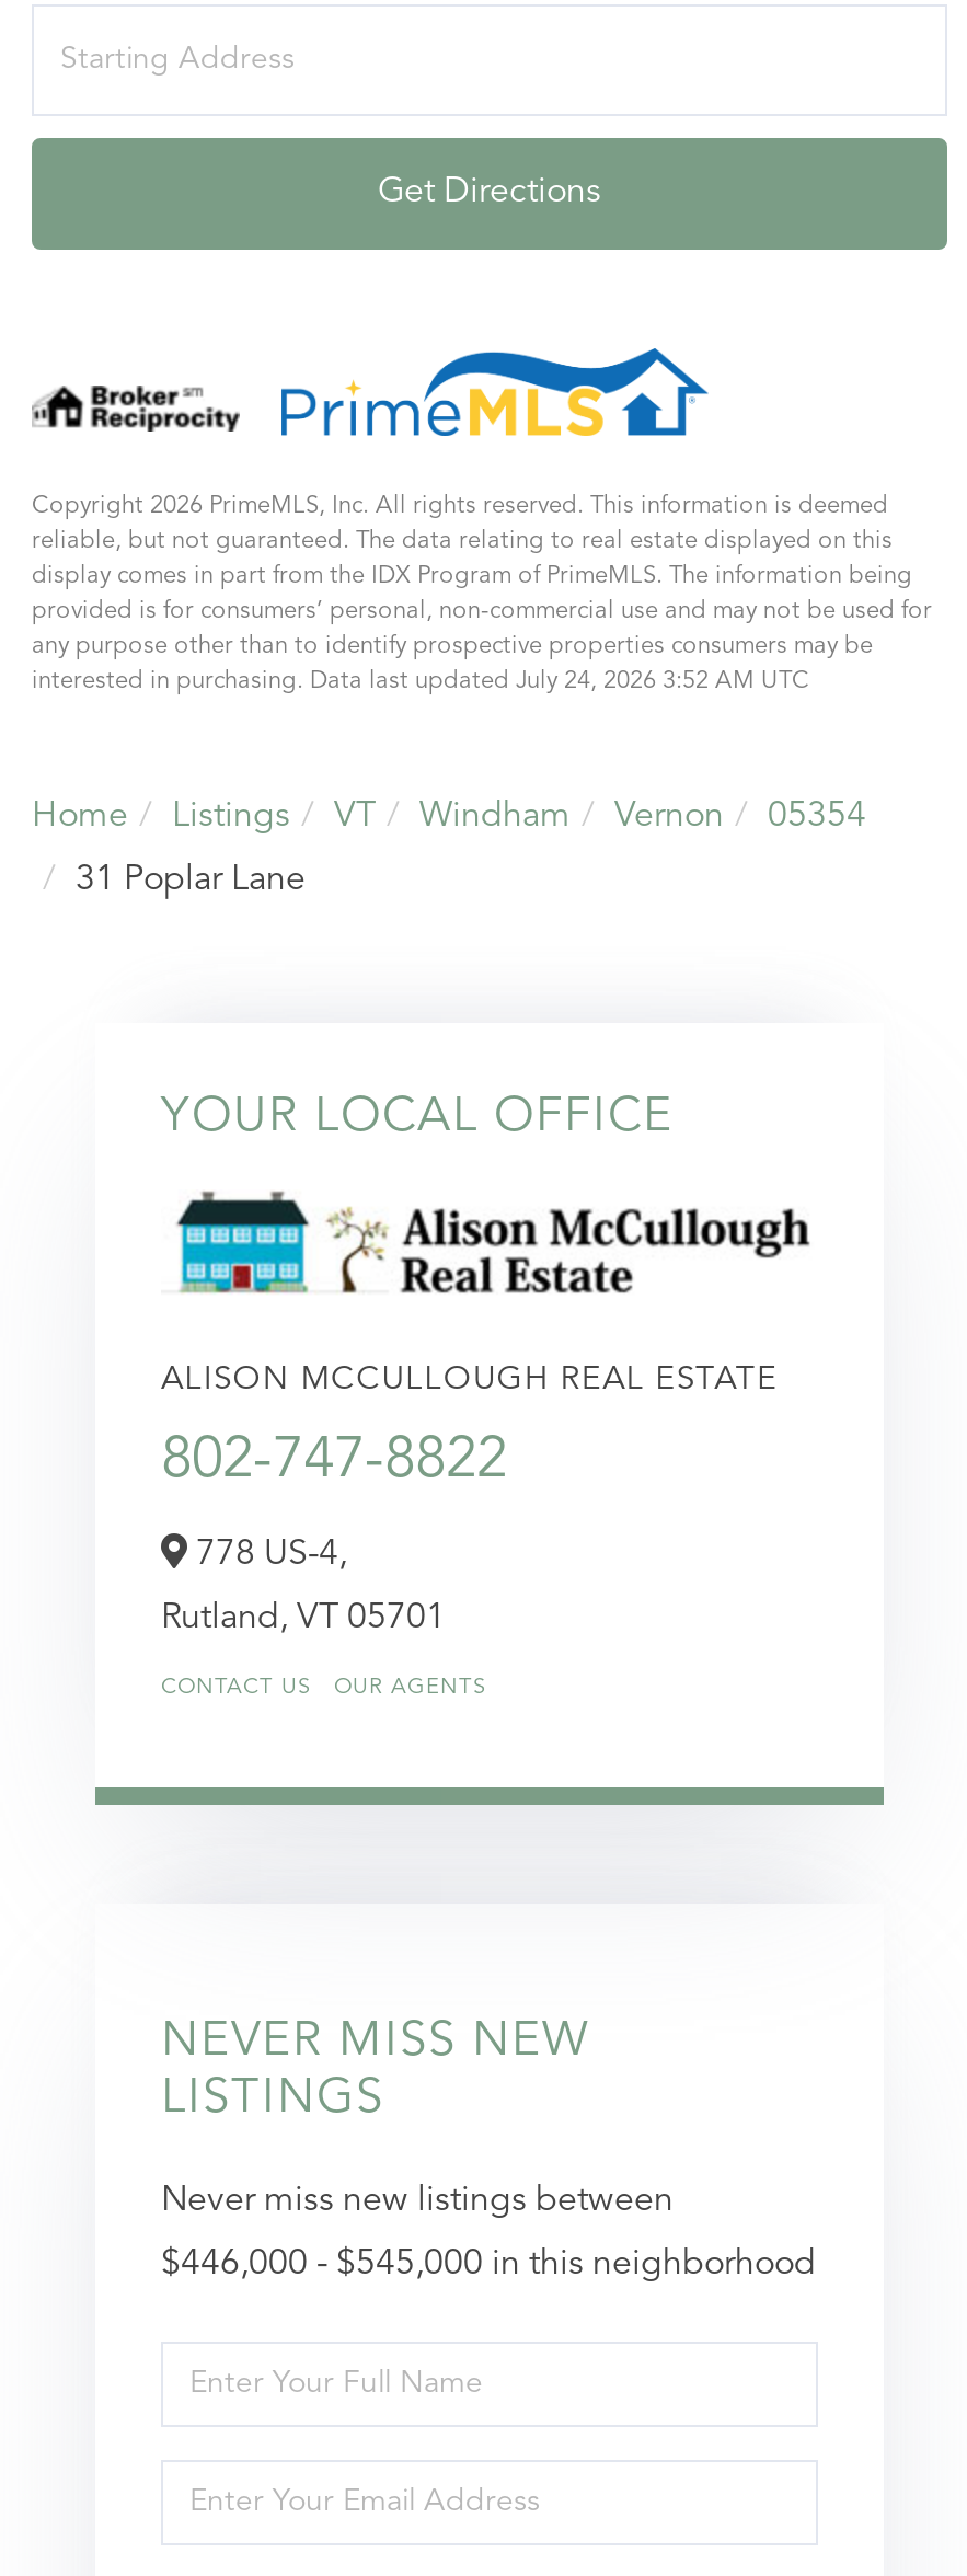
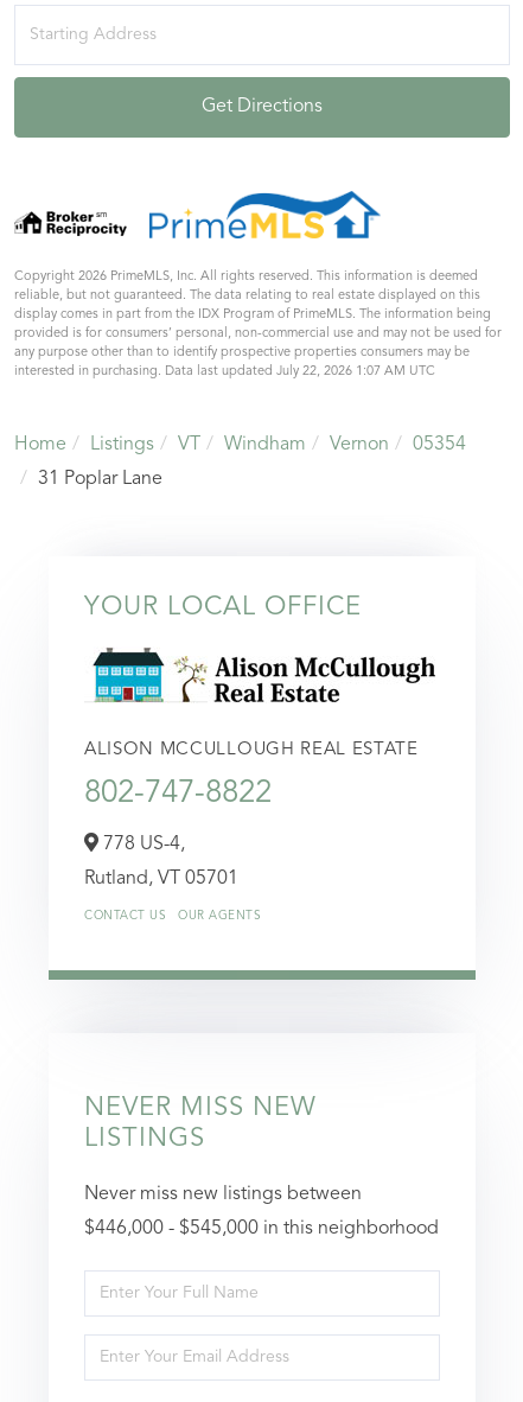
- interested in purchasing. Data last updated July 24, 2026 3:52 AM UTC
+ interested in purchasing. Data last updated July 22, 2026 1:07 AM UTC
